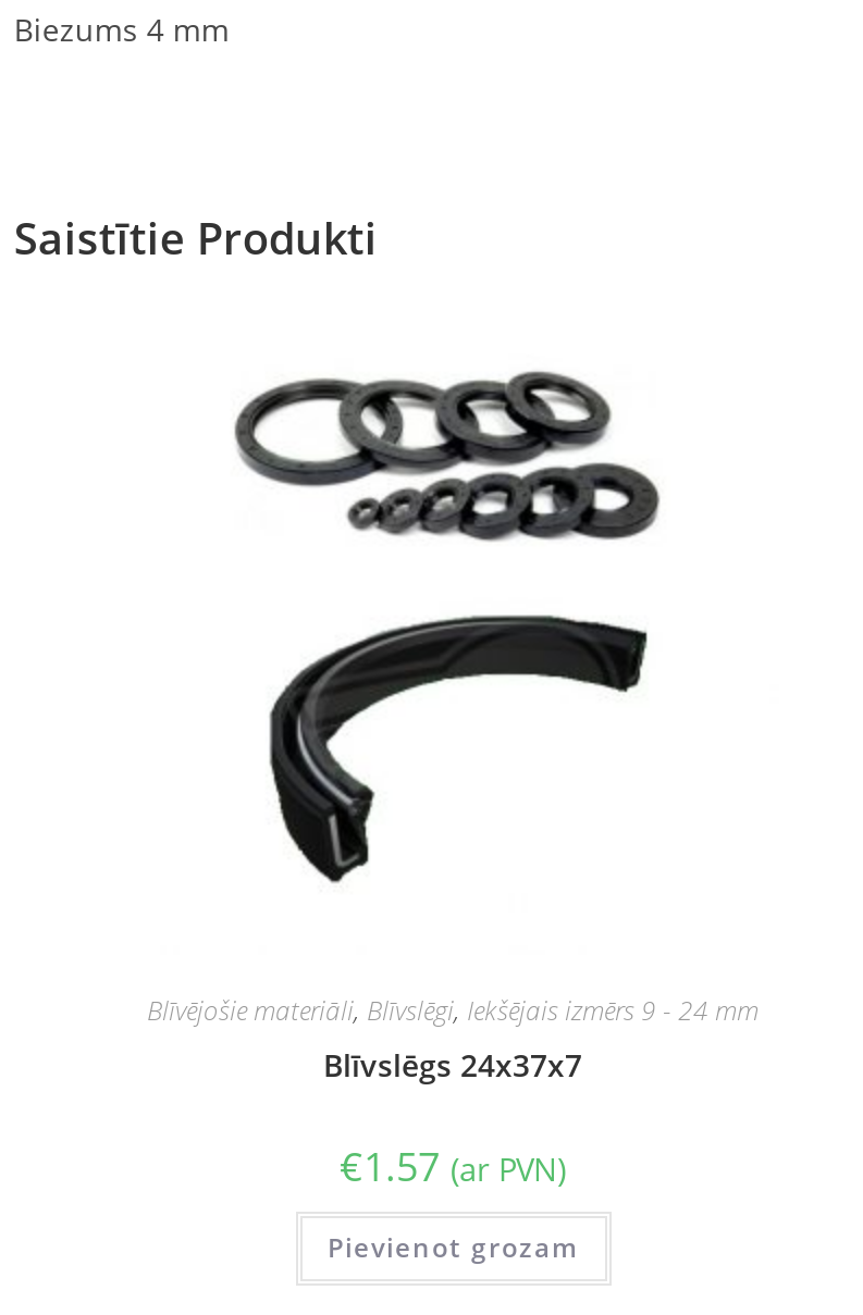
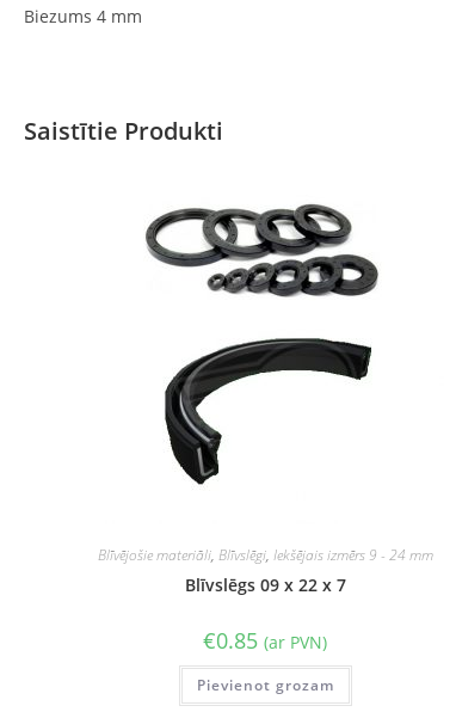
- Blīvslēgs 24x37x7
+ Blīvslēgs 09 x 22 x 7

- €1.57 (ar PVN)
+ €0.85 (ar PVN)
